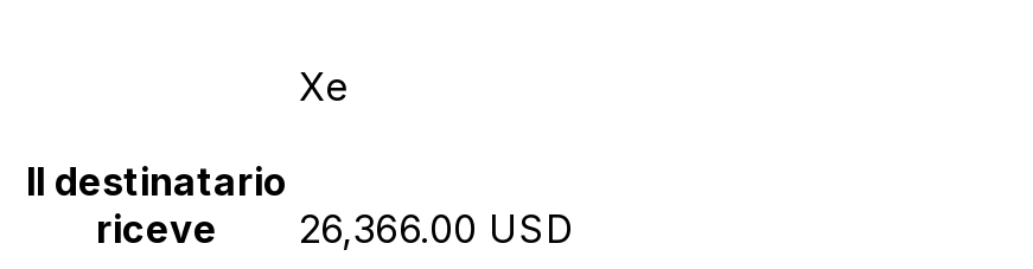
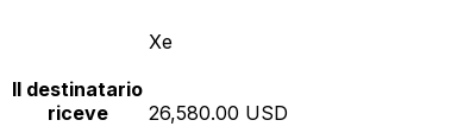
- riceve 26,366.00 USD
+ riceve 26,580.00 USD
